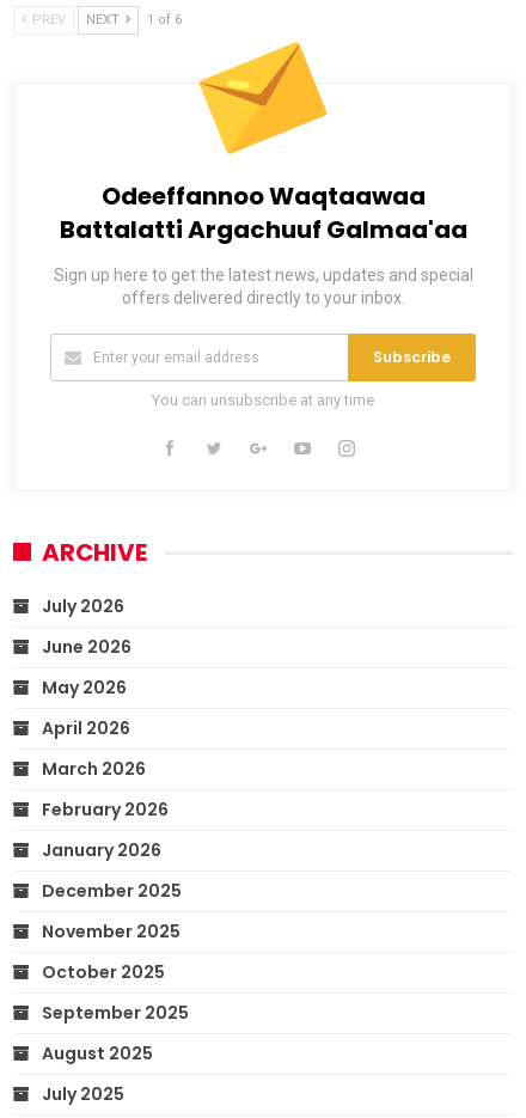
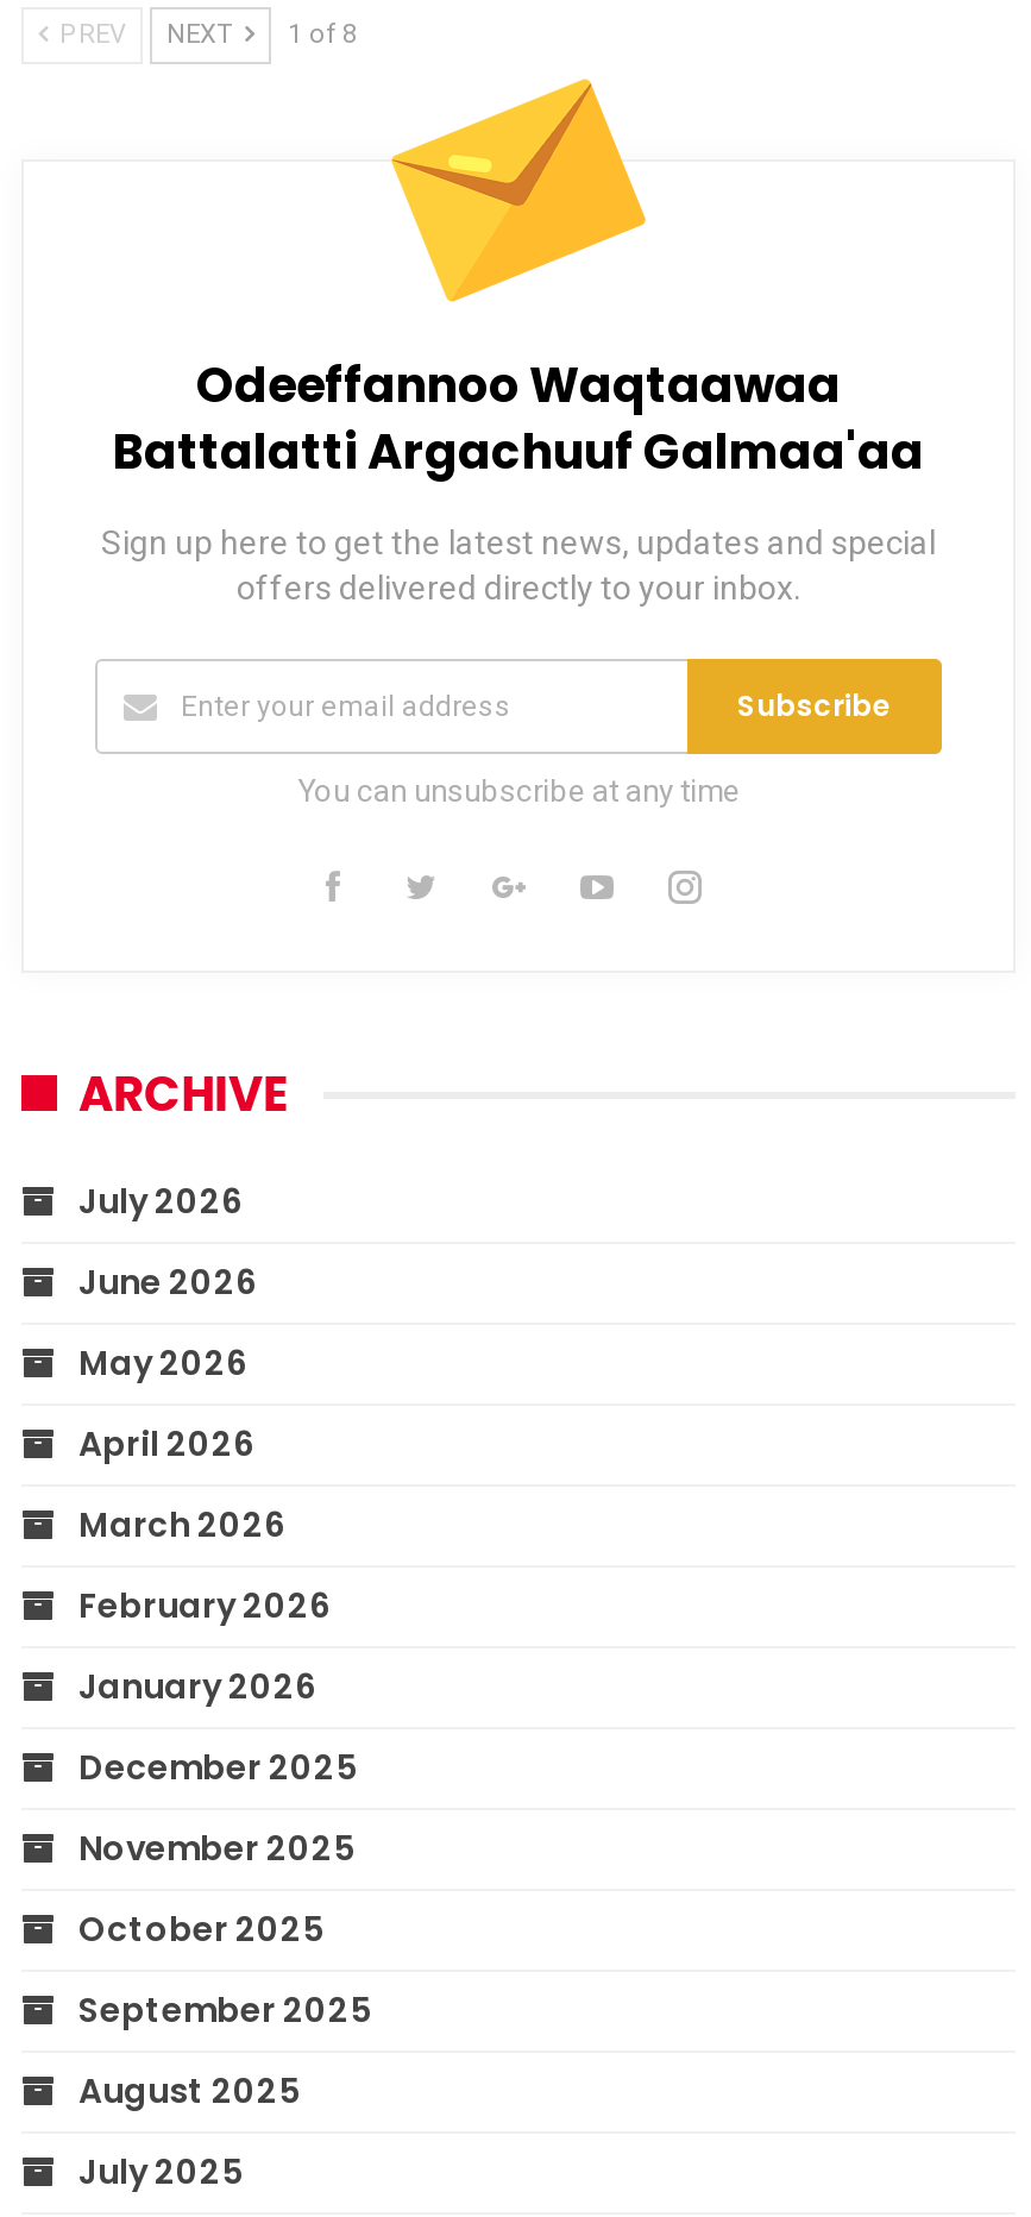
- PREV NEXT 1 of 6
+ PREV NEXT 1 of 8
